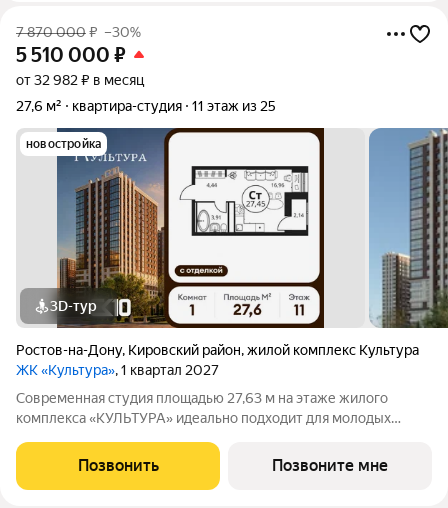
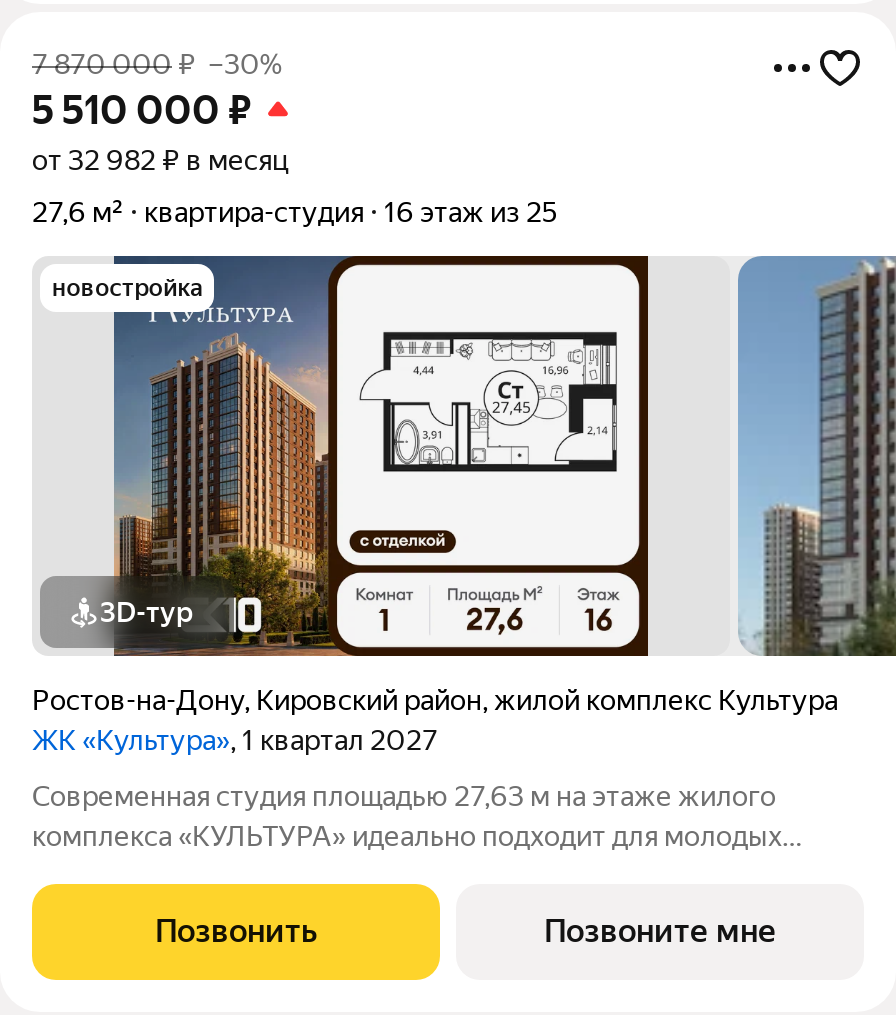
- 27,6 м² квартира-студия 11 этаж из 25
+ 27,6 м² квартира-студия 16 этаж из 25
